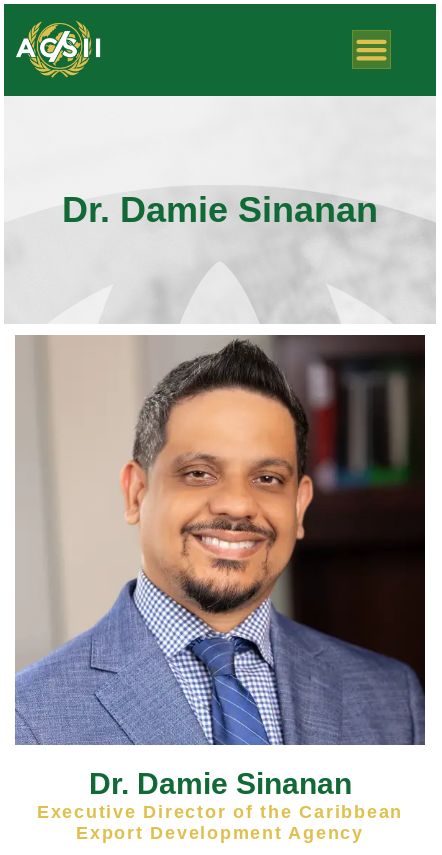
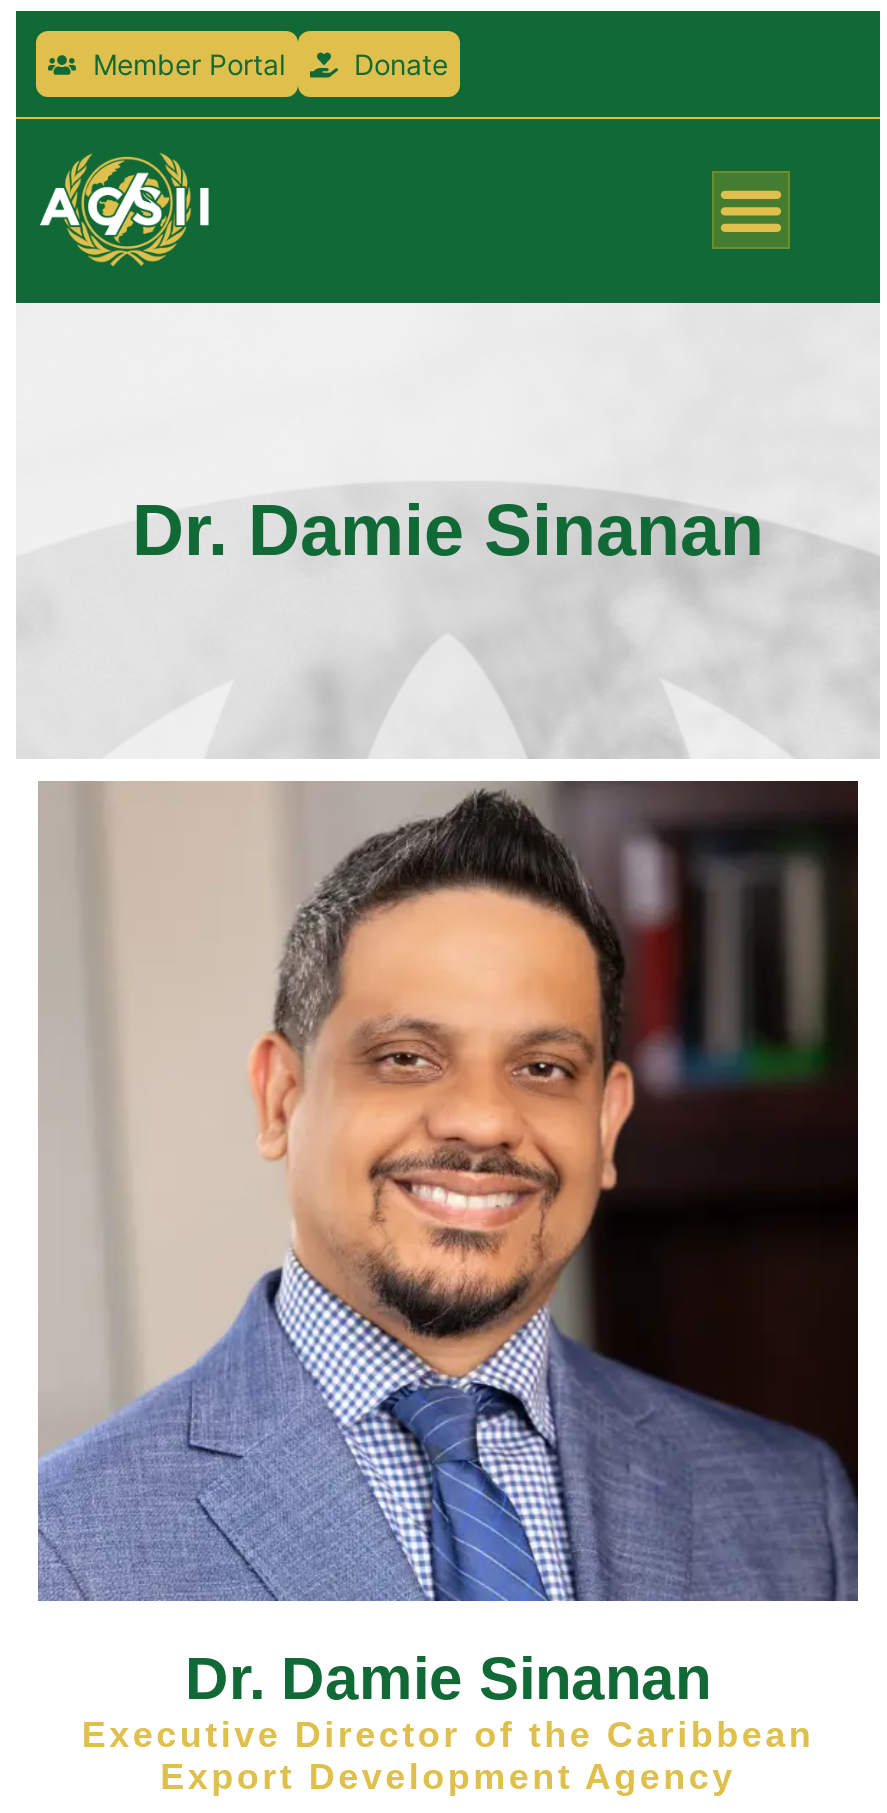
+ Member Portal
+ Donate
